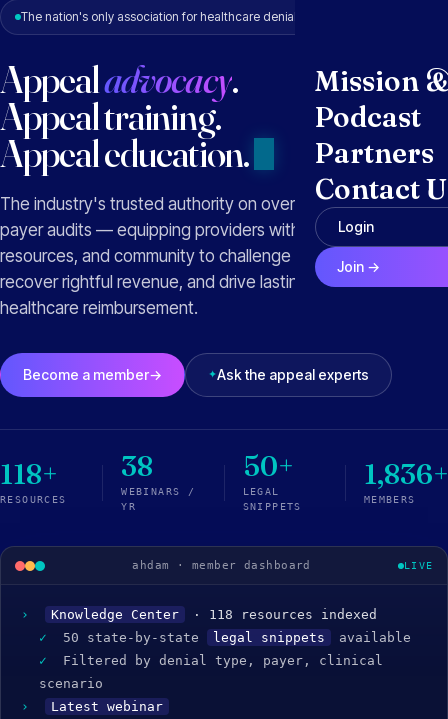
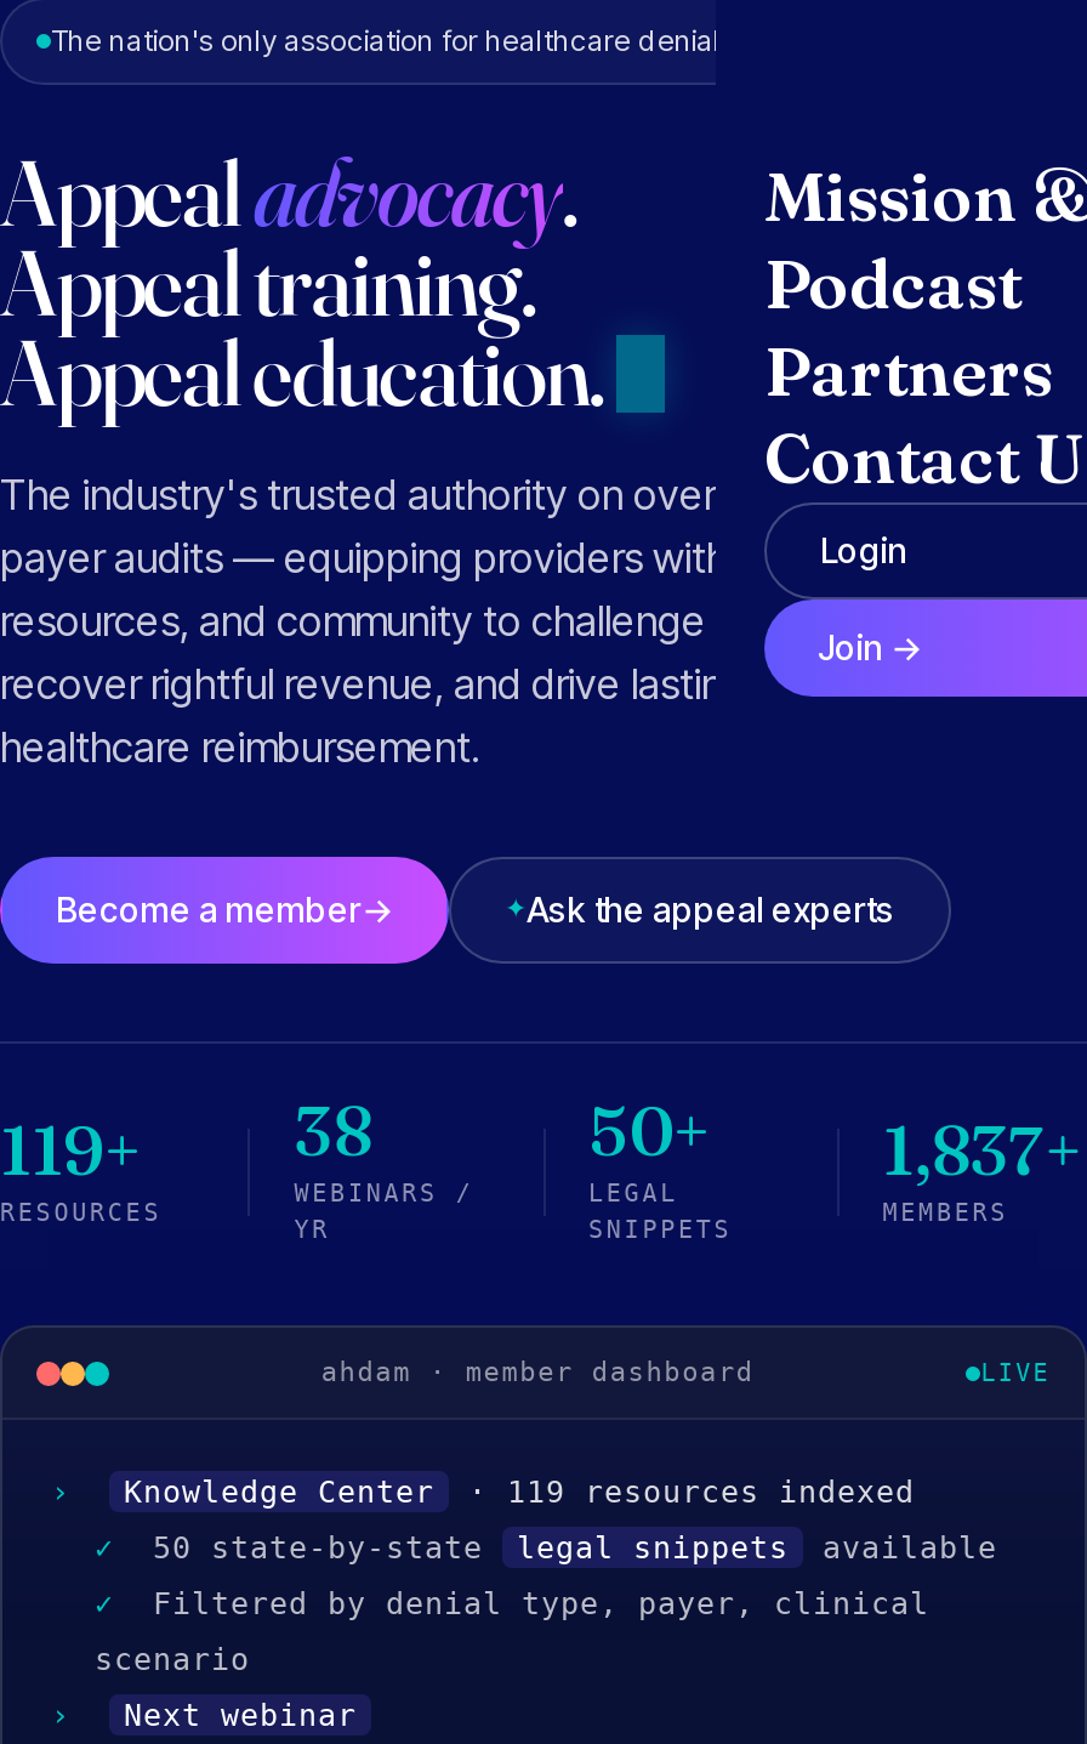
- 118+ 38
+ 119+ 38

- 1,836+
+ 1,837+

- Knowledge Center · 118 resources indexed
+ Knowledge Center · 119 resources indexed

- Latest webinar
+ Next webinar
